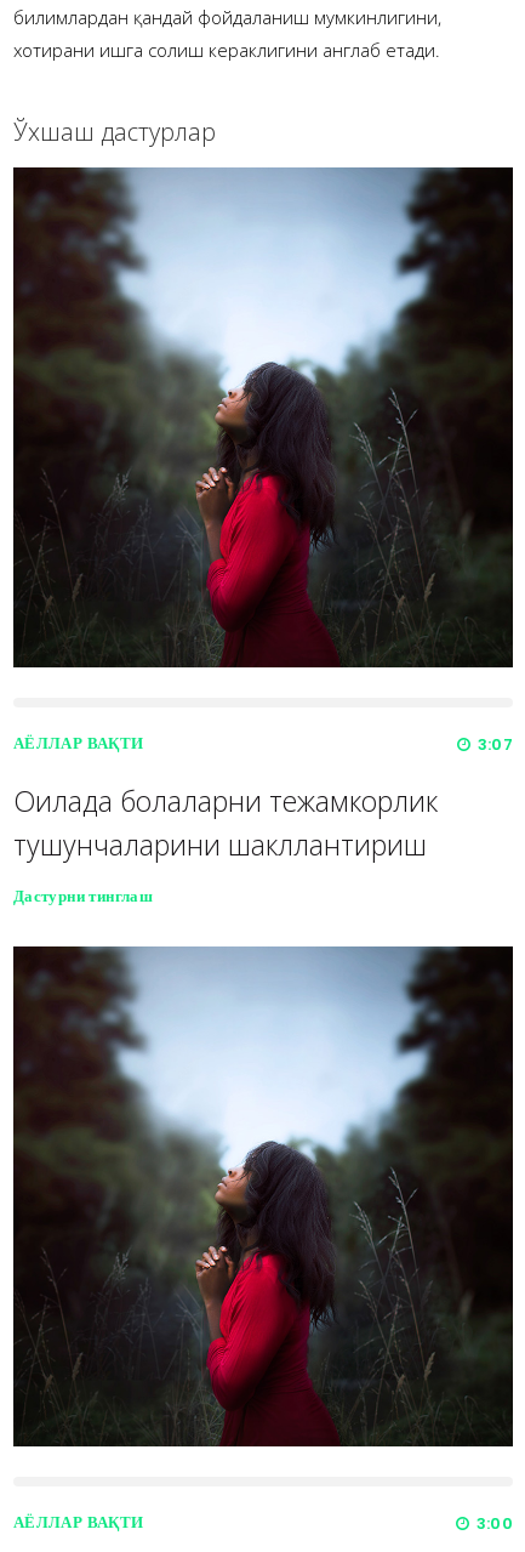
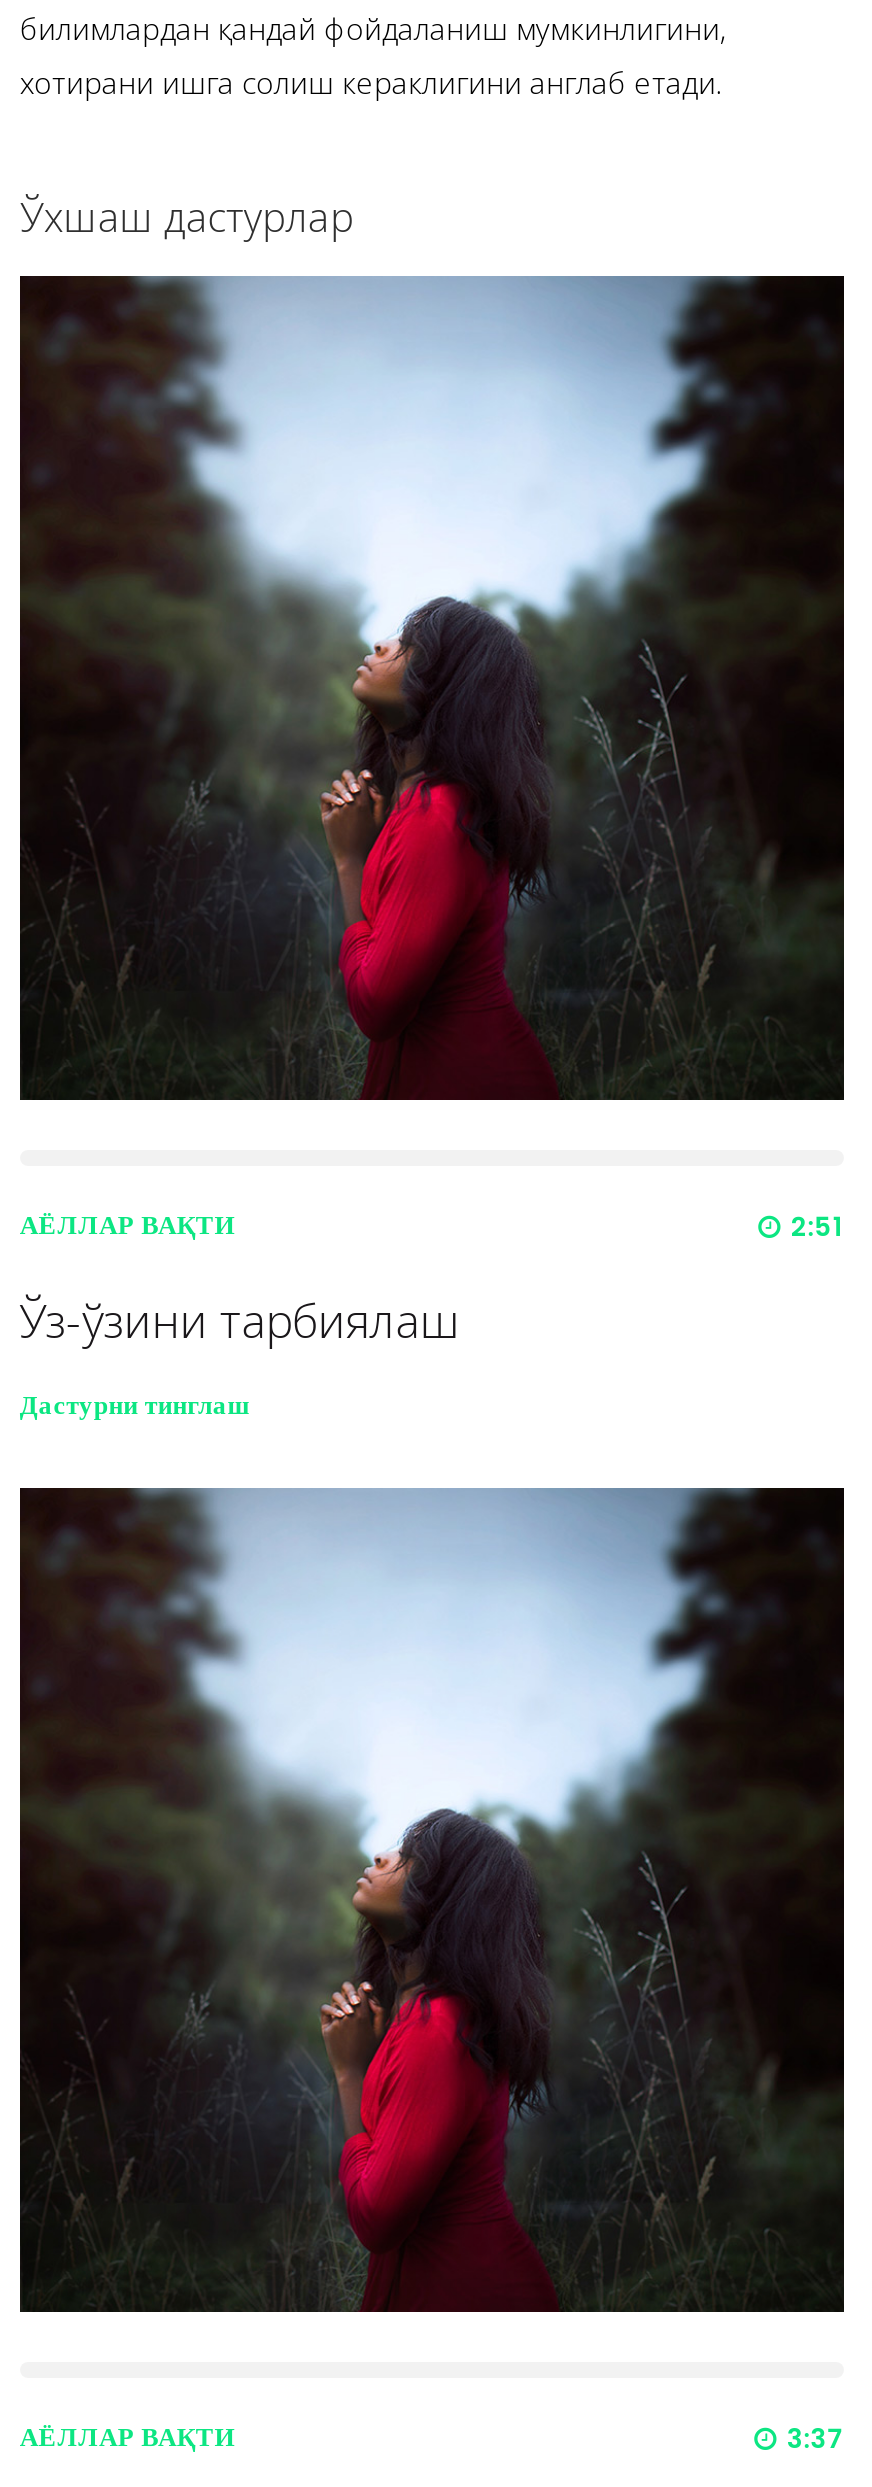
- 3:07
+ 2:51

- Оилада болаларни тежамкорлик
- тушунчаларини шакллантириш
+ Ўз-ўзини тарбиялаш

- 3:00
+ 3:37
